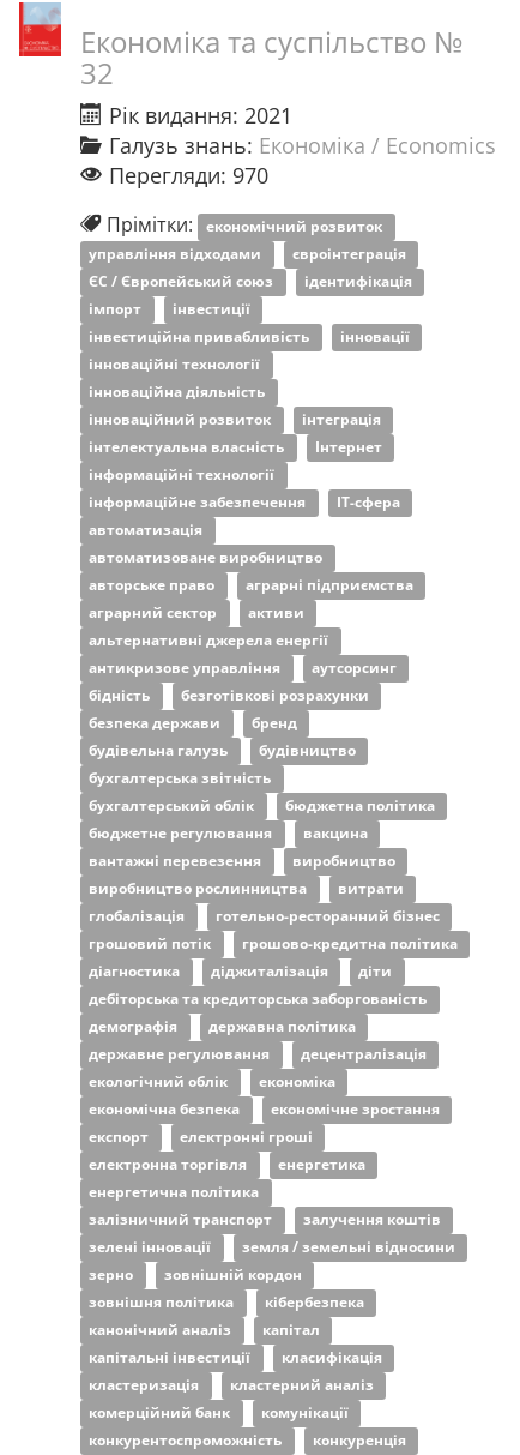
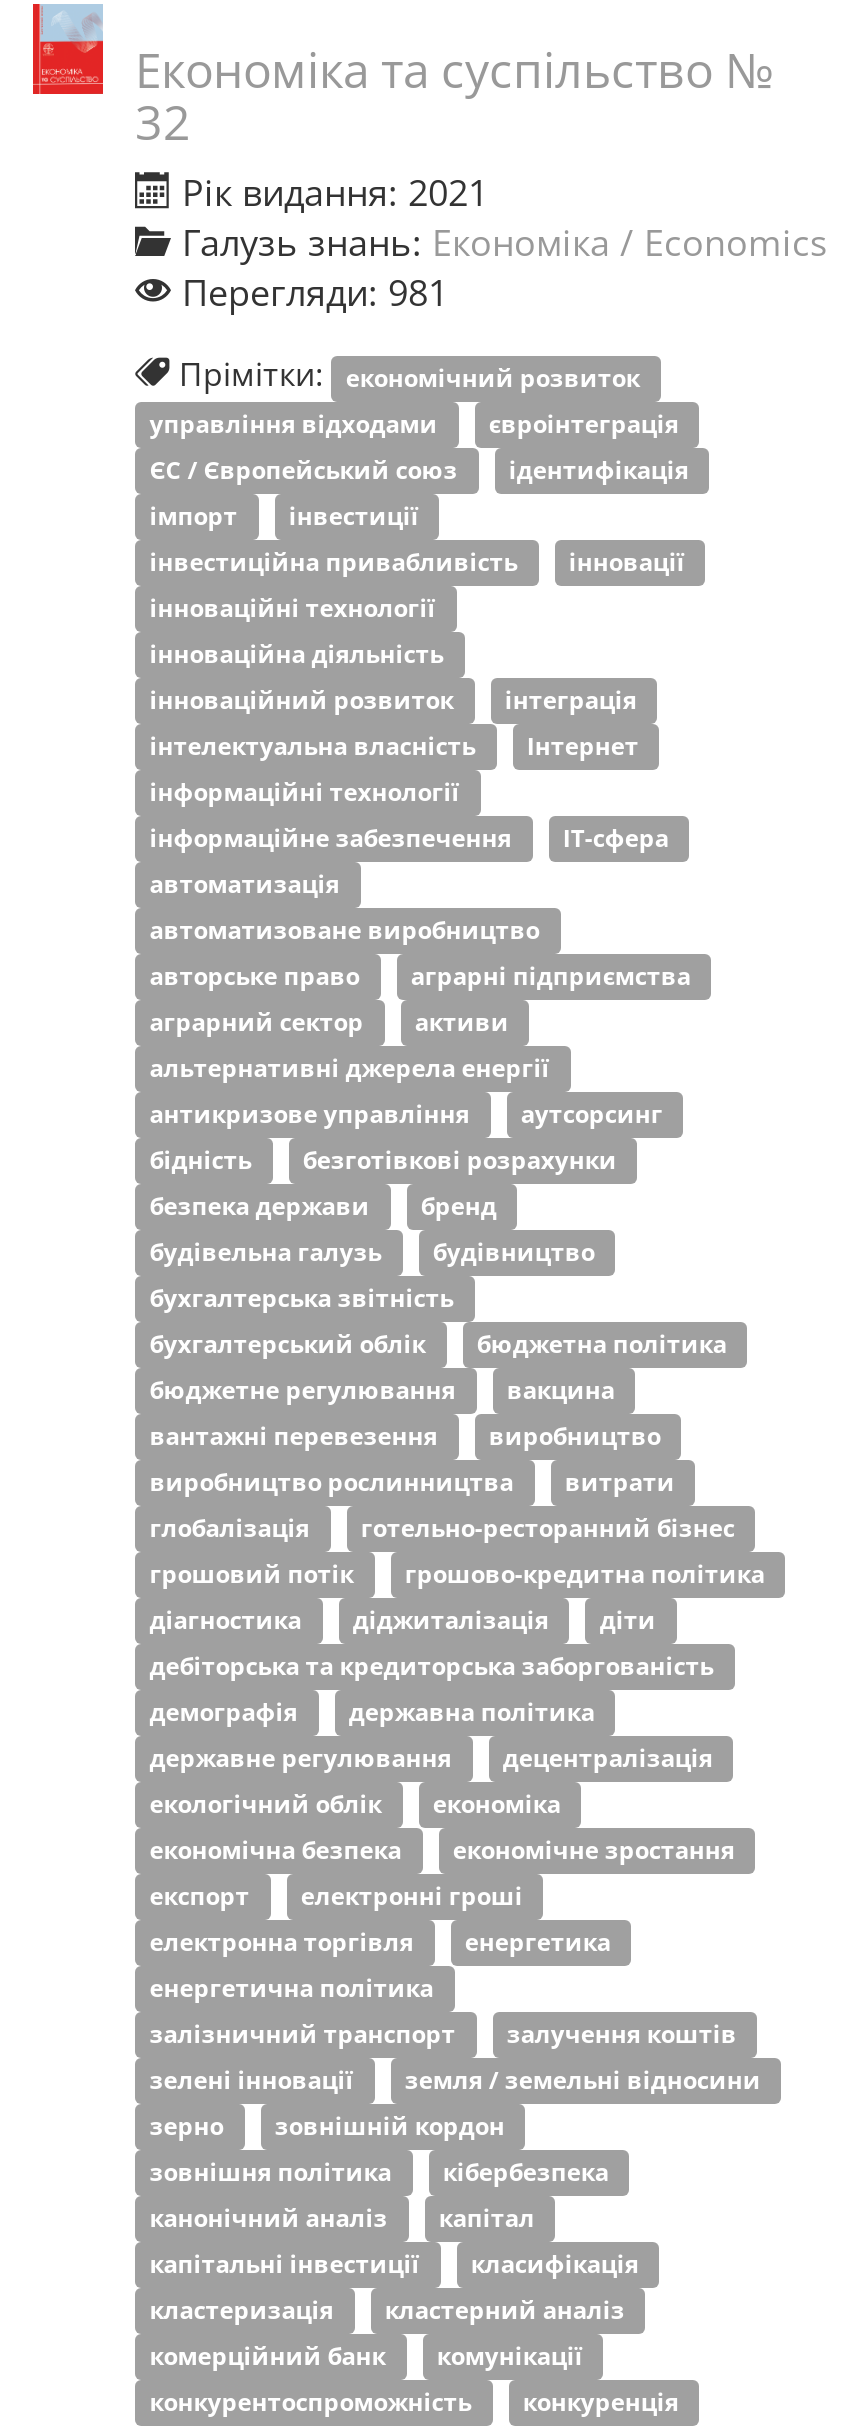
- Перегляди: 970
+ Перегляди: 981
